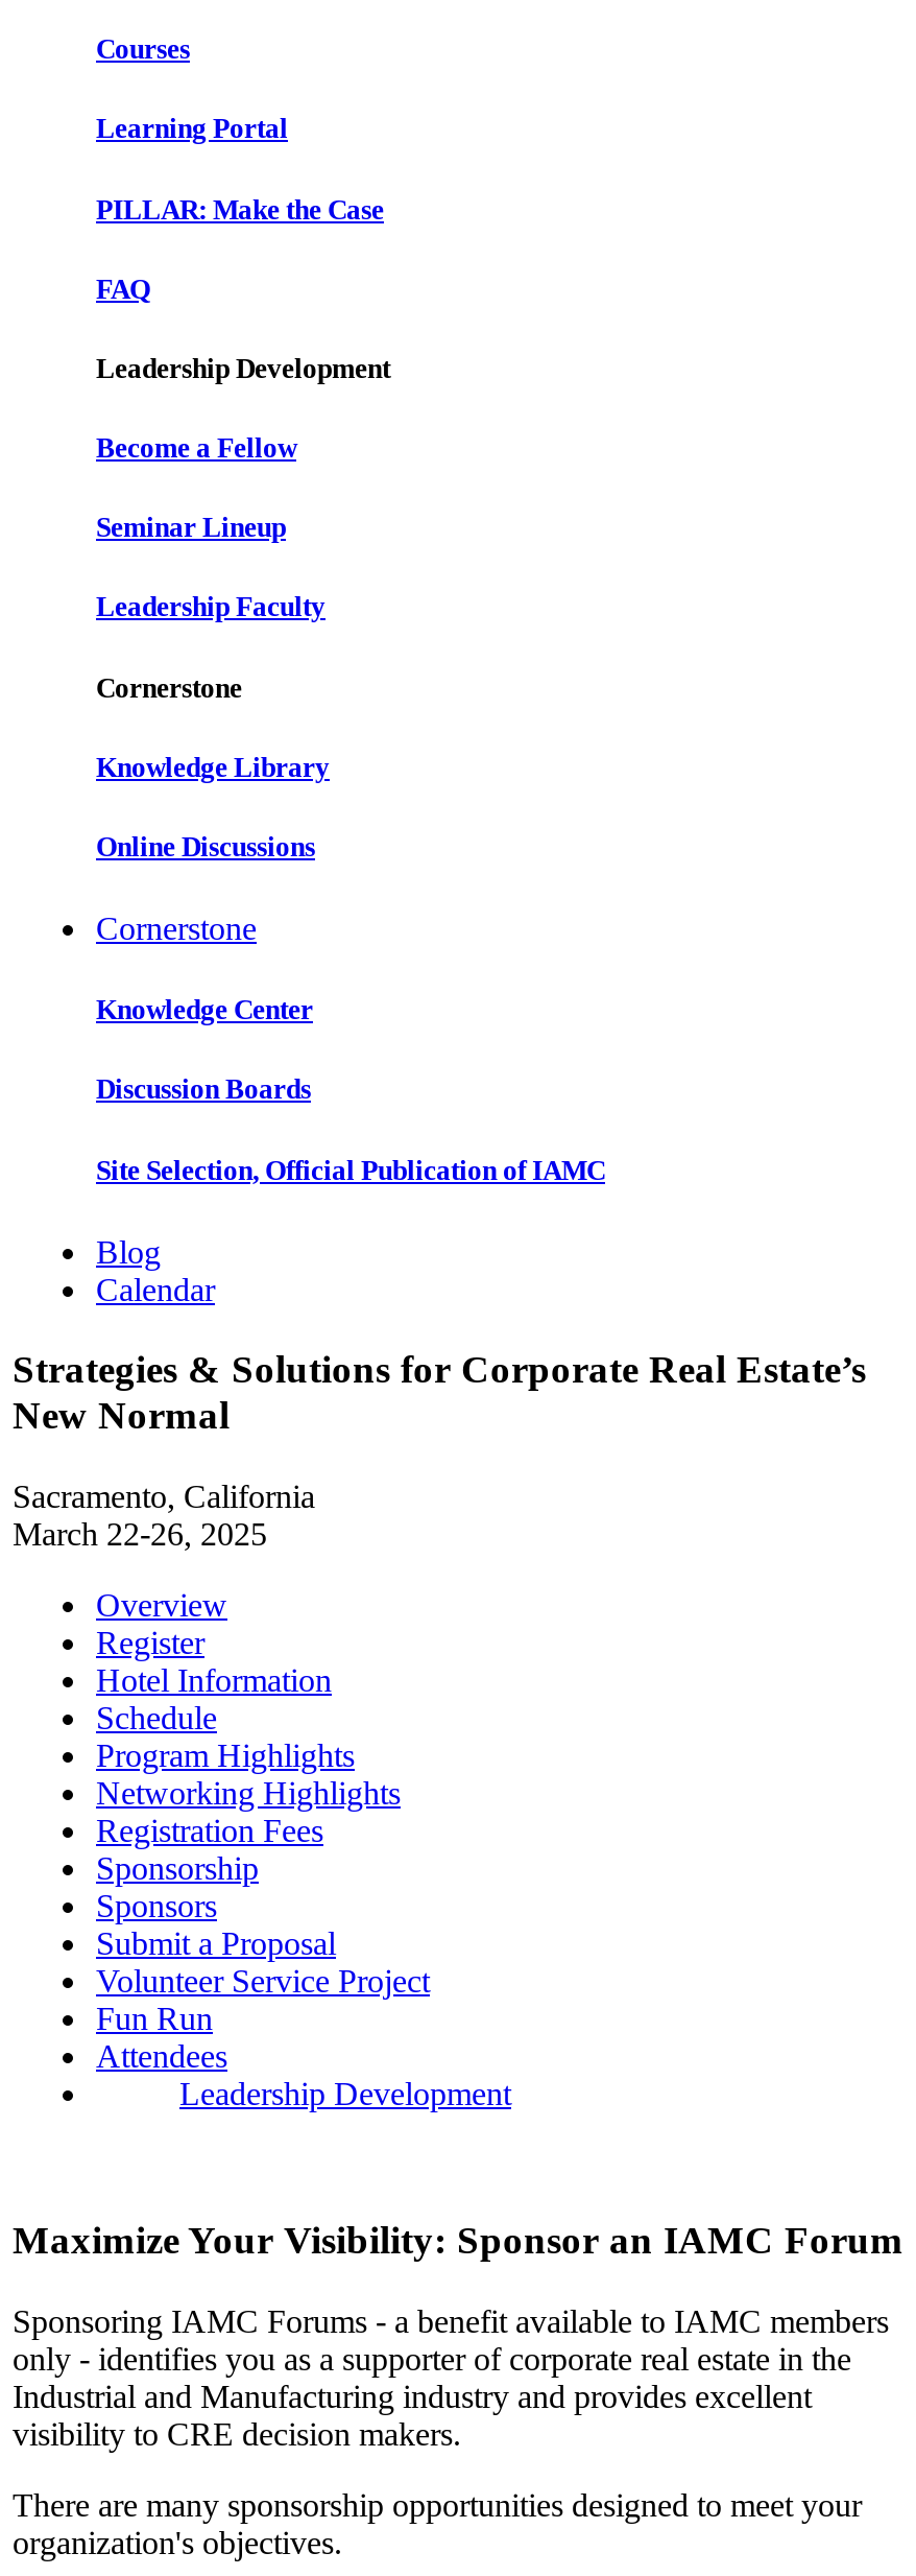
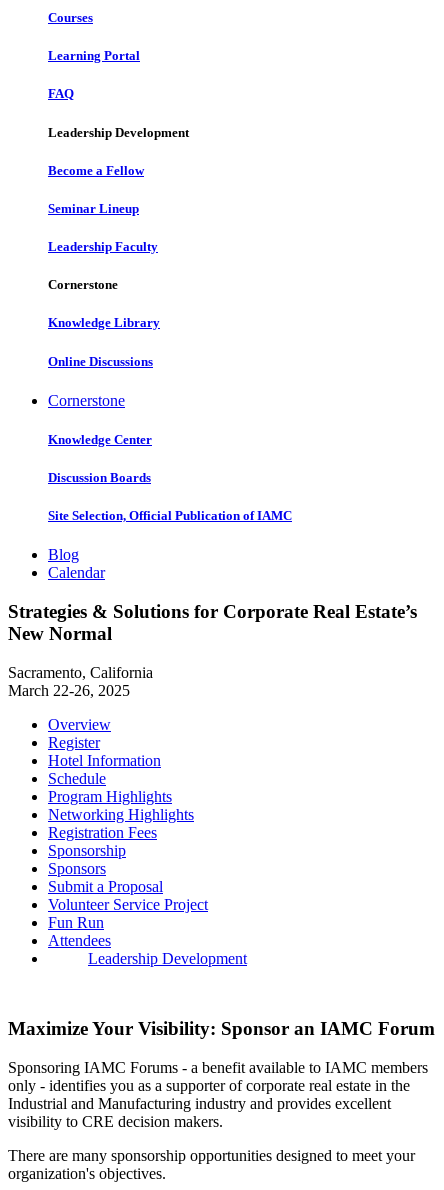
- PILLAR: Make the Case
